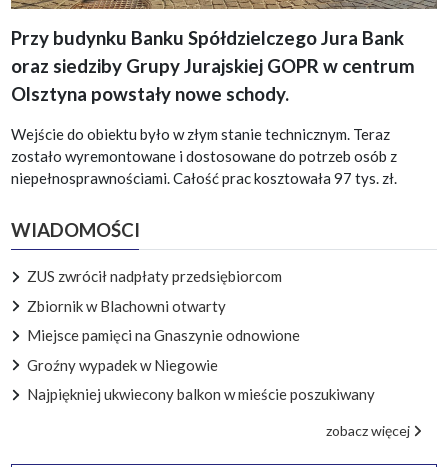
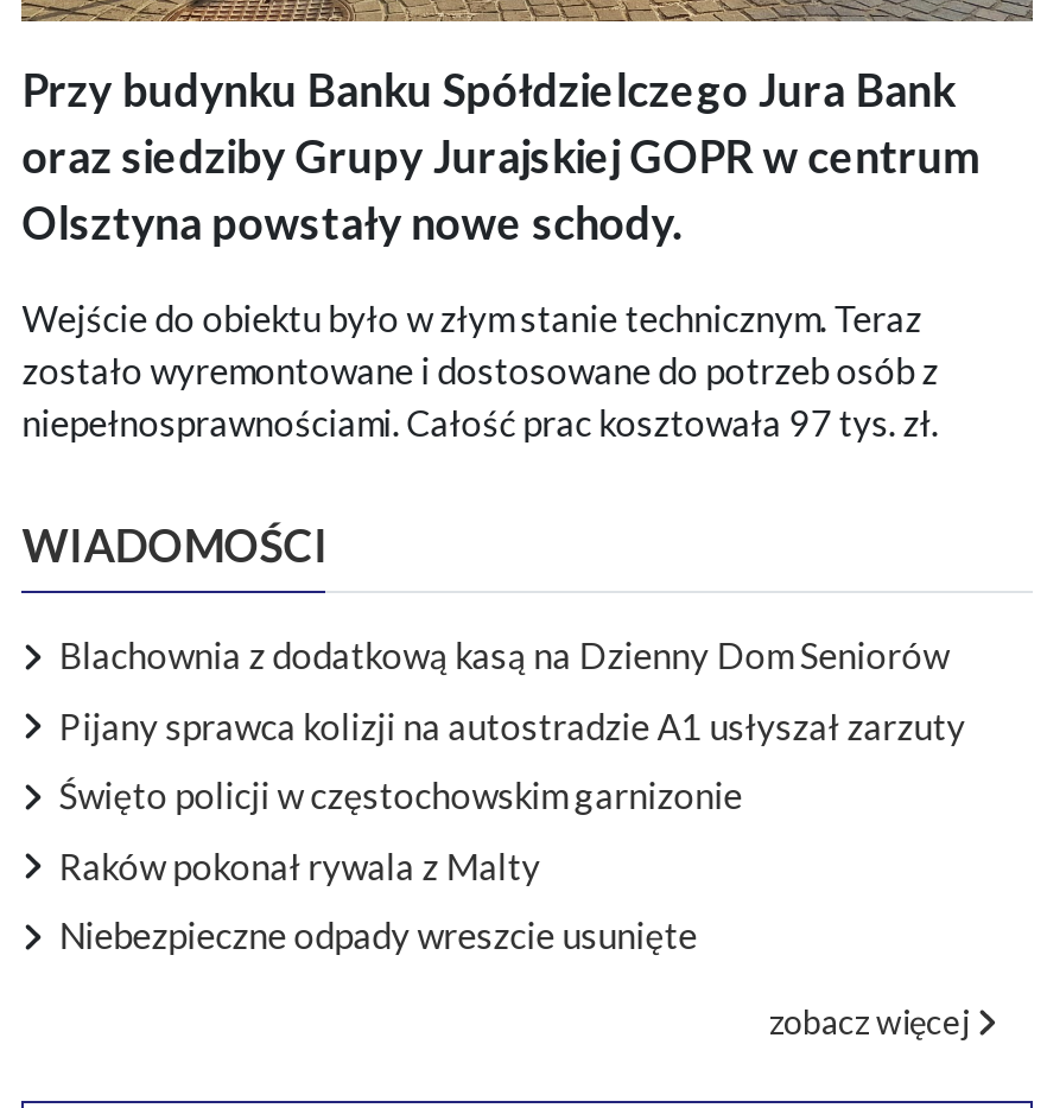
- ZUS zwrócił nadpłaty przedsiębiorcom
+ Blachownia z dodatkową kasą na Dzienny Dom Seniorów

- Zbiornik w Blachowni otwarty
+ Pijany sprawca kolizji na autostradzie A1 usłyszał zarzuty

- Miejsce pamięci na Gnaszynie odnowione
+ Święto policji w częstochowskim garnizonie

- Groźny wypadek w Niegowie
+ Raków pokonał rywala z Malty

- Najpiękniej ukwiecony balkon w mieście poszukiwany
+ Niebezpieczne odpady wreszcie usunięte
